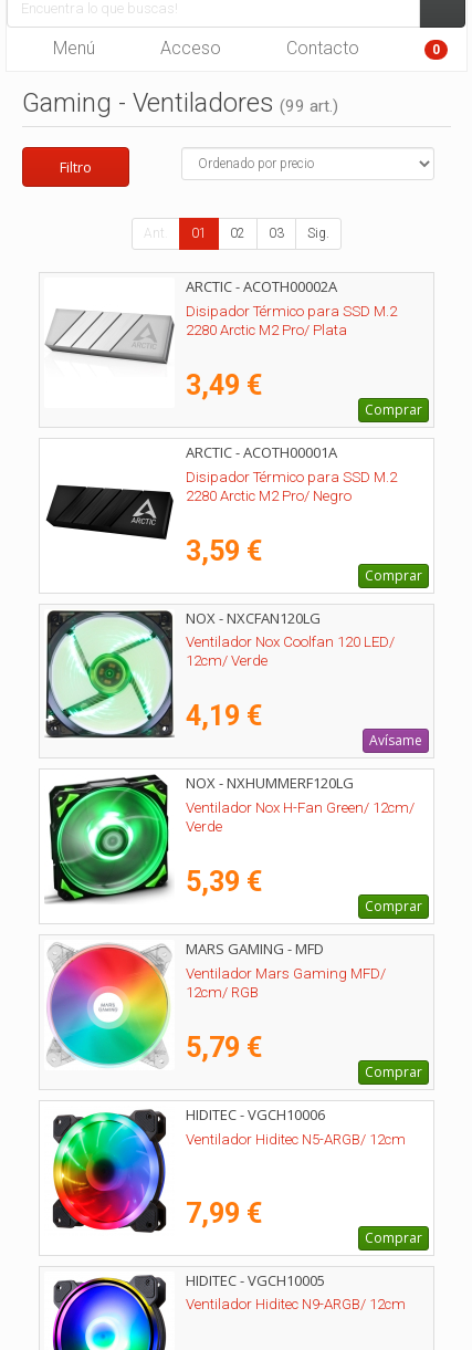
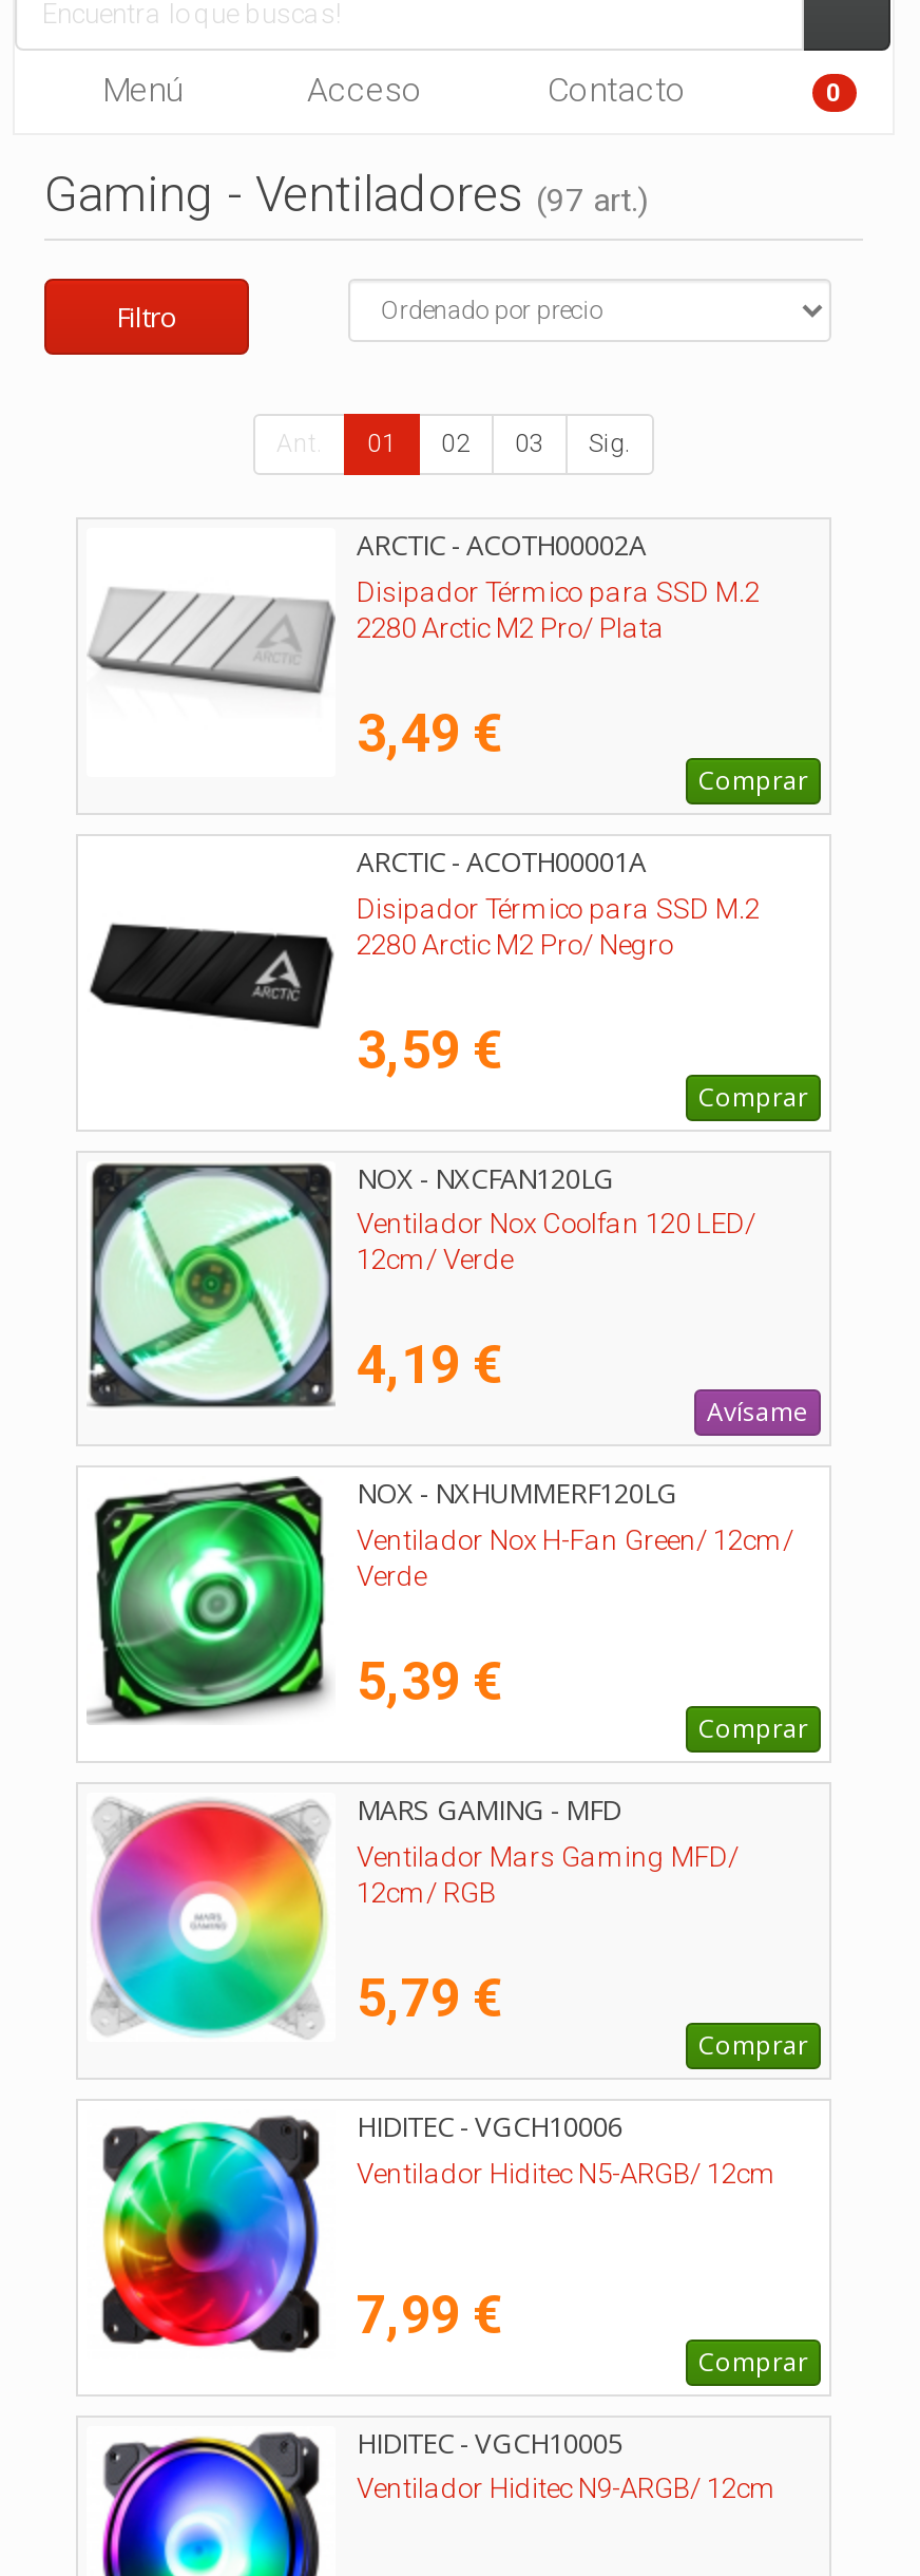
- Gaming - Ventiladores (99 art.)
+ Gaming - Ventiladores (97 art.)
